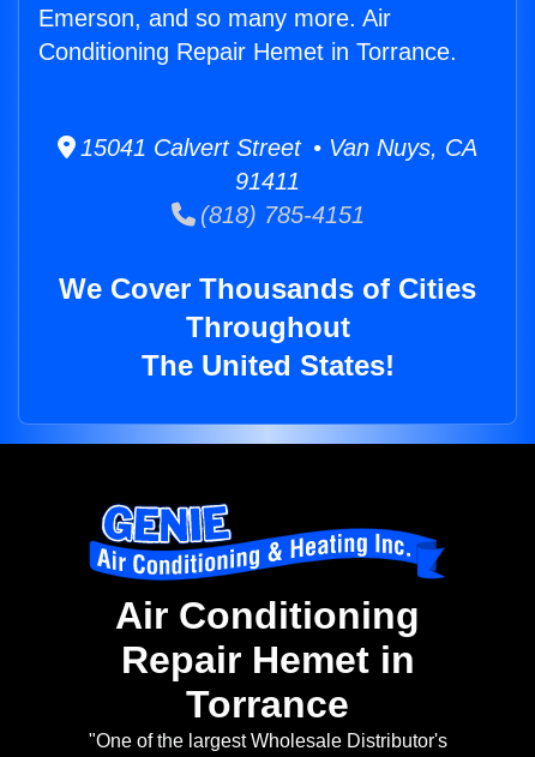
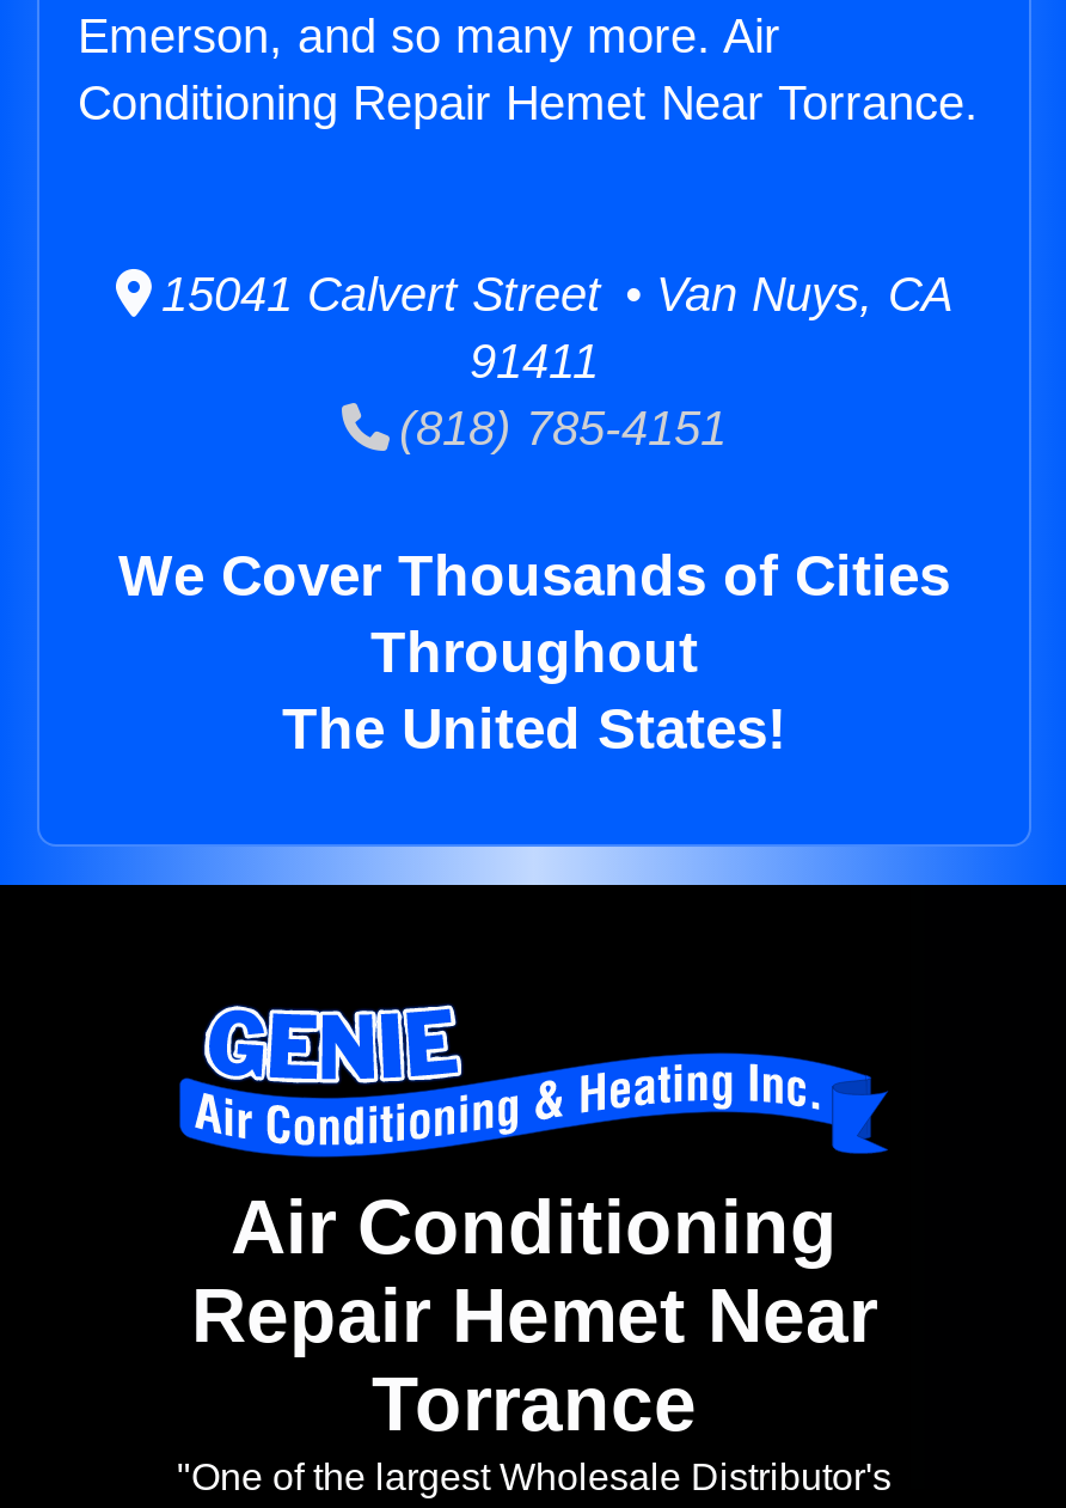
- Conditioning Repair Hemet in Torrance.
+ Conditioning Repair Hemet Near Torrance.

- Repair Hemet in
+ Repair Hemet Near
